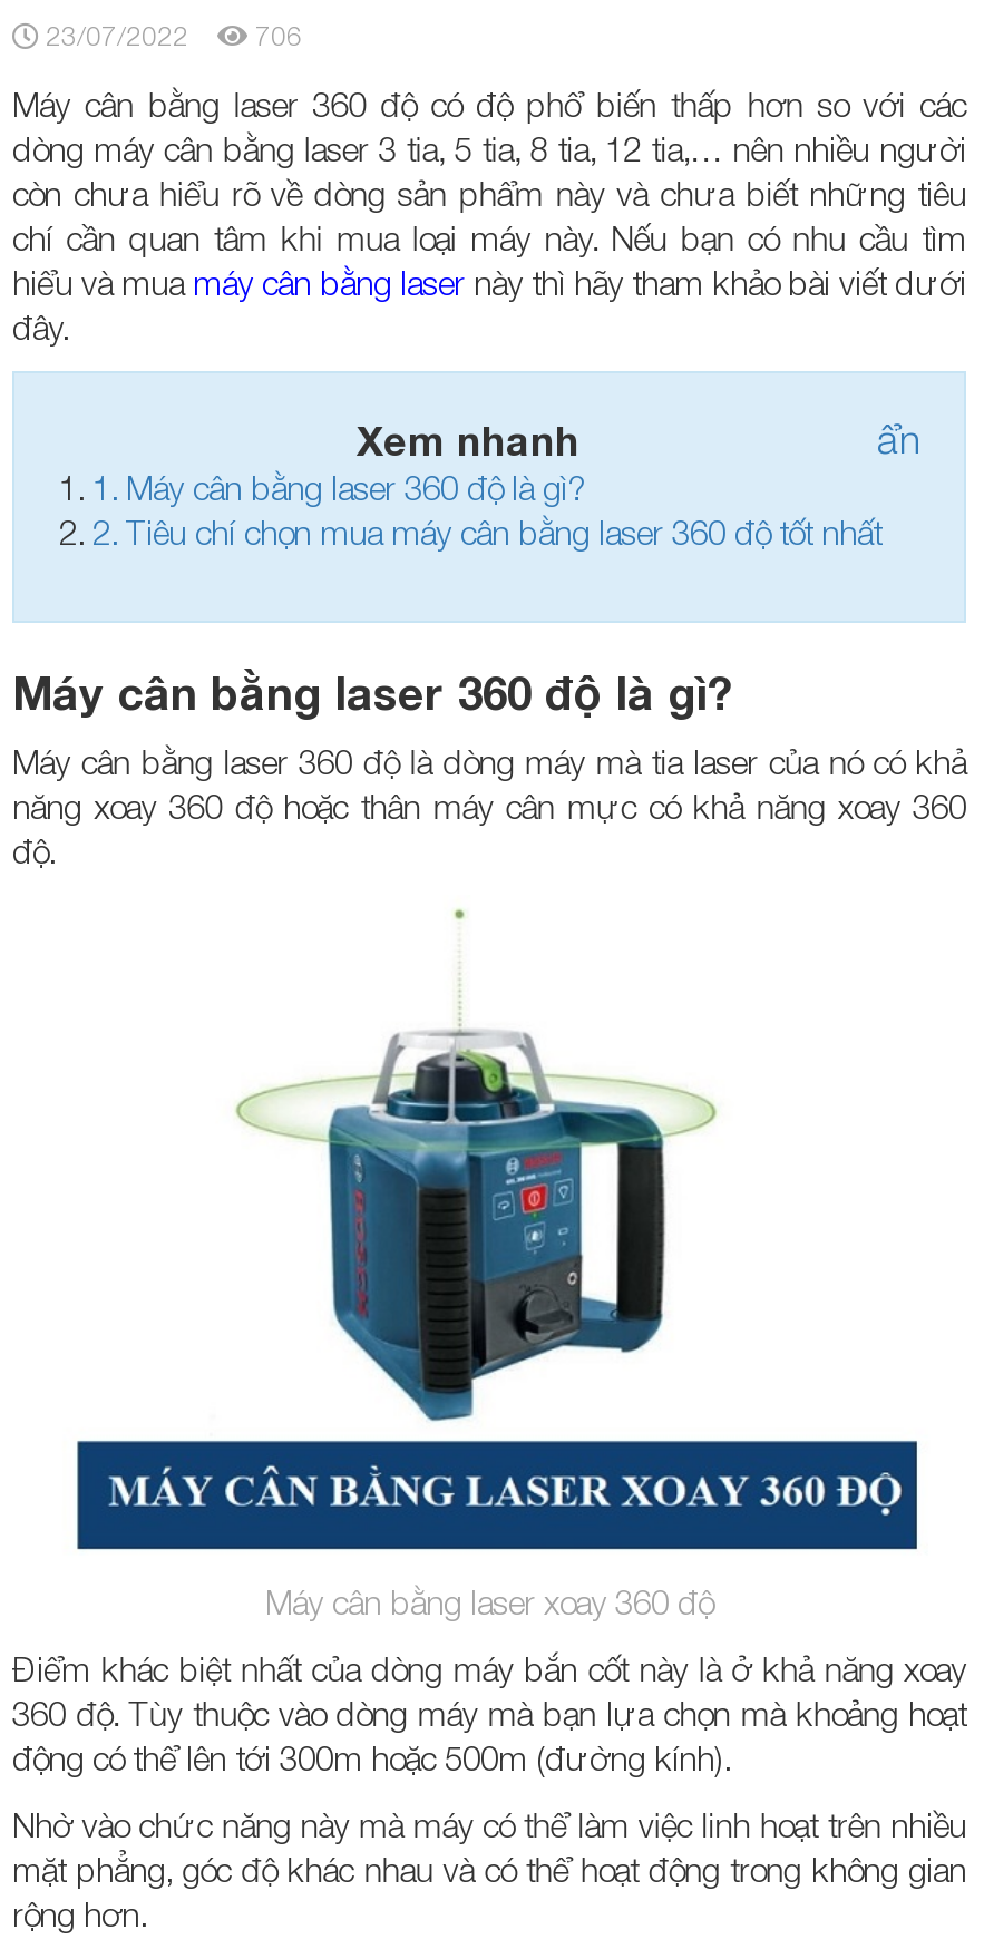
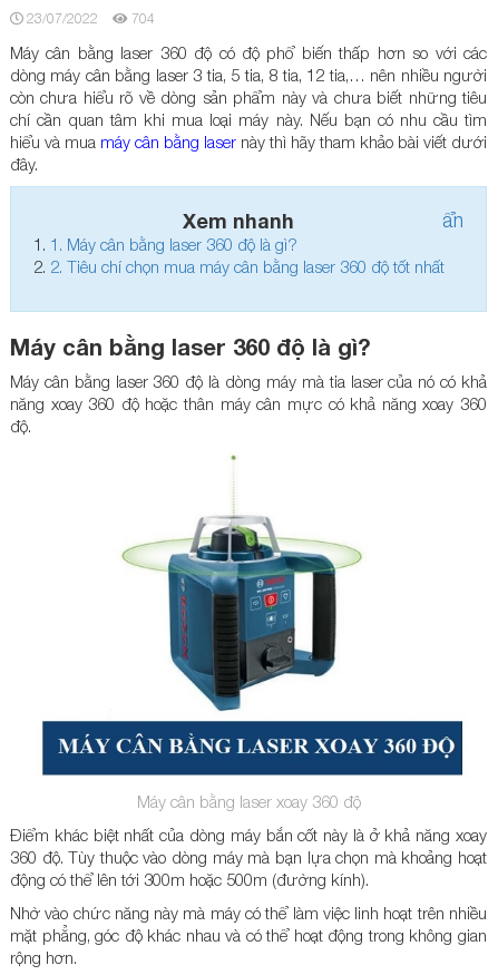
- 23/07/2022 706
+ 23/07/2022 704
